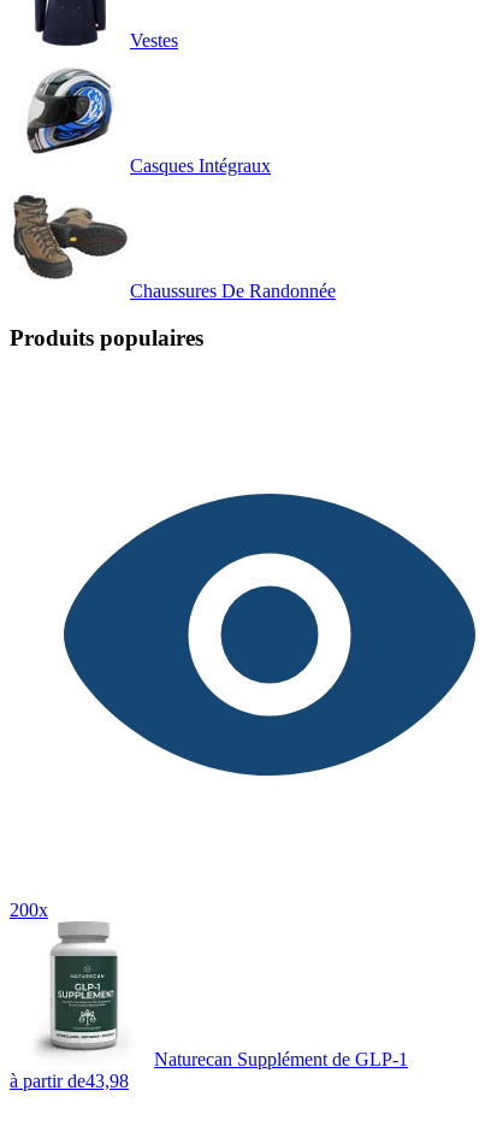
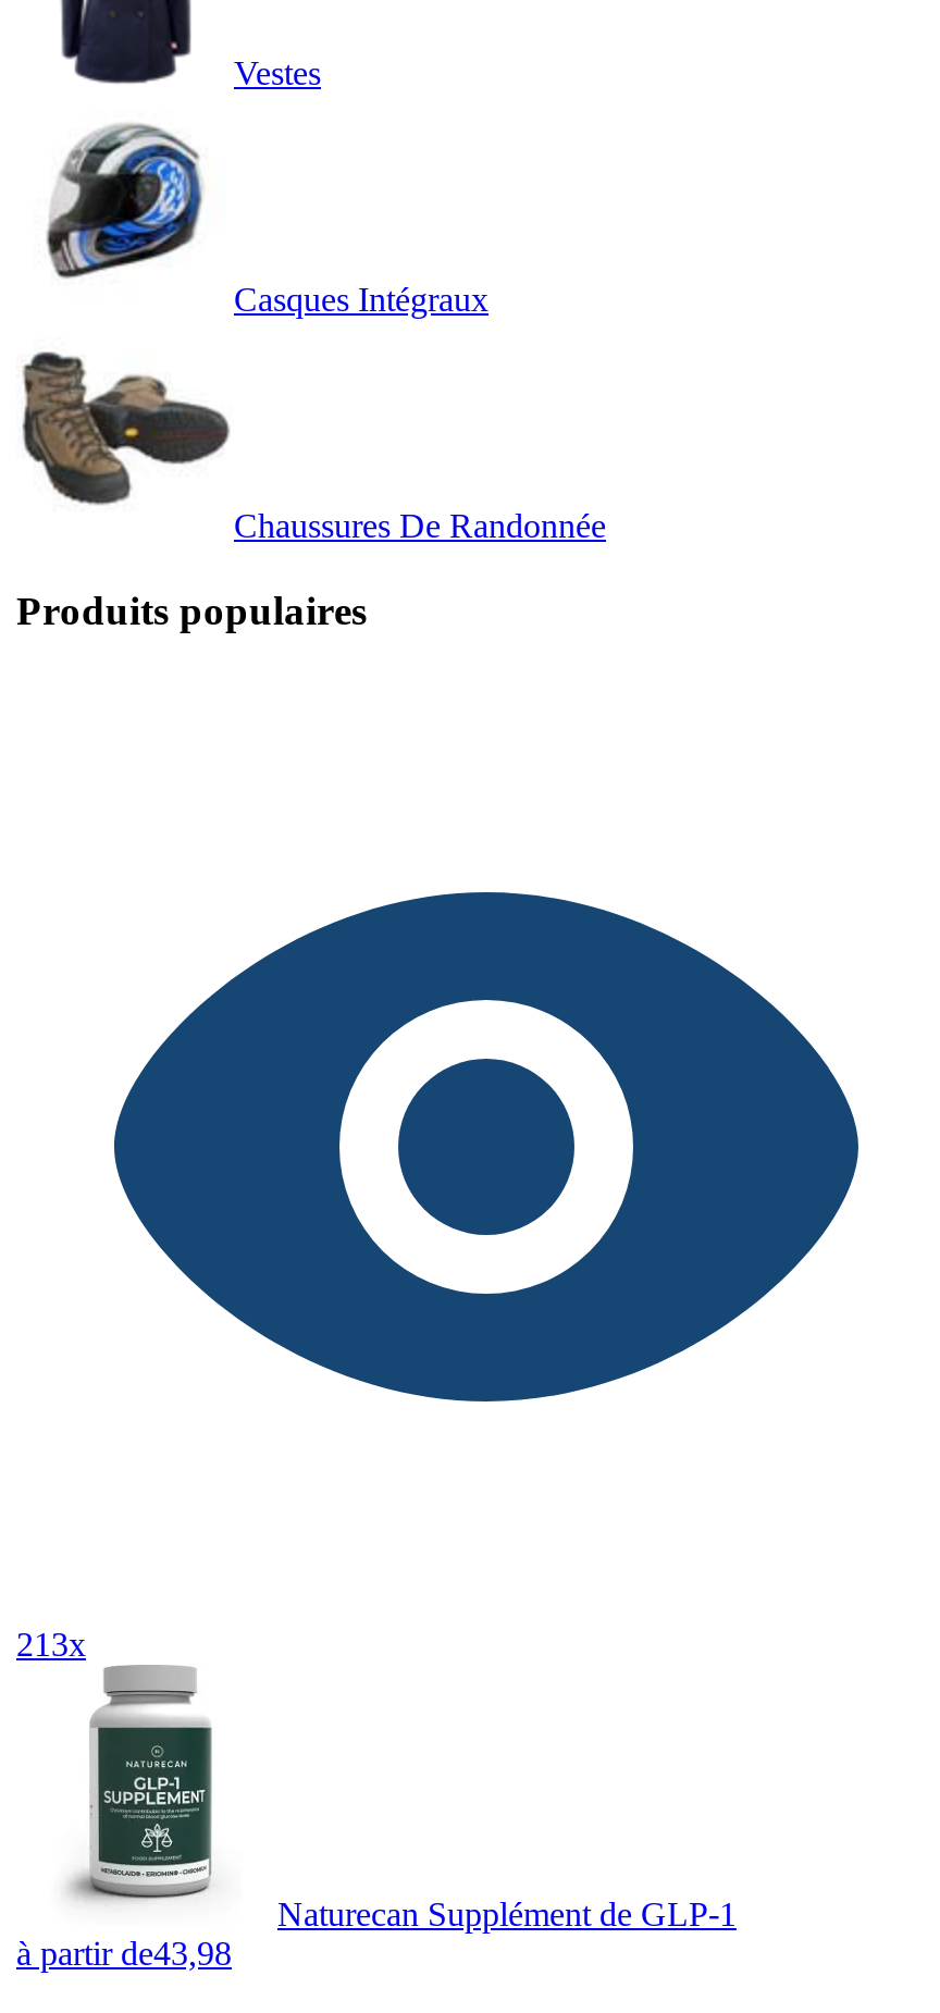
- 200x
+ 213x
